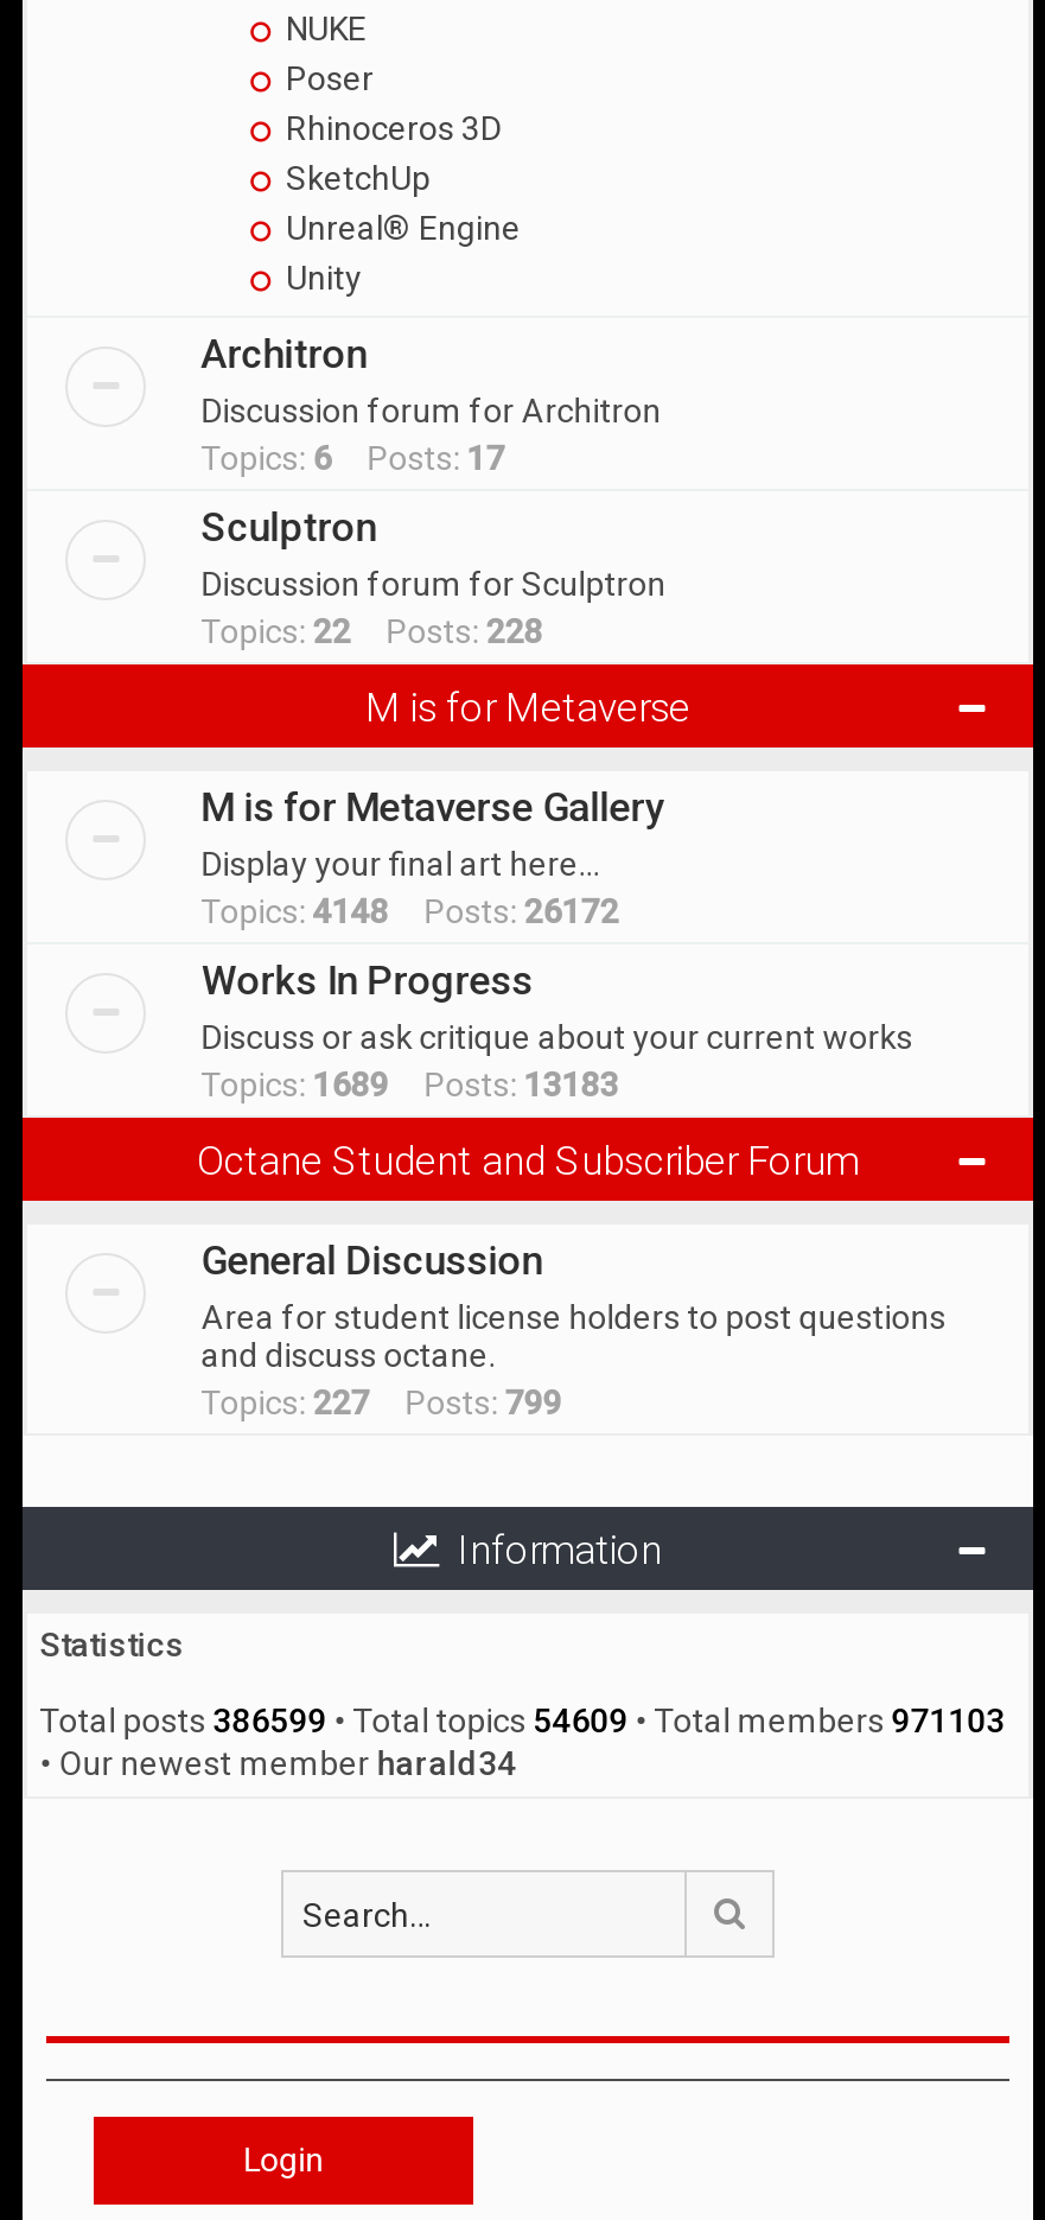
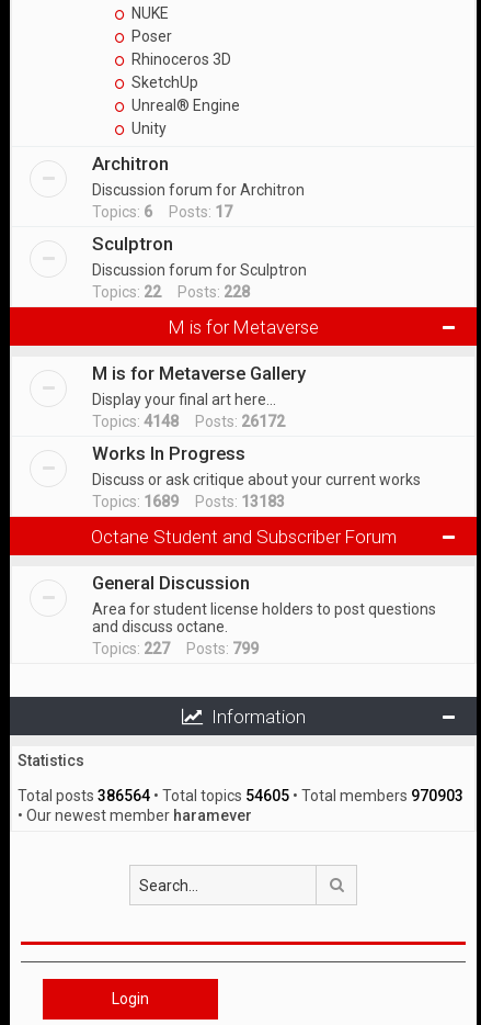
- Total posts 386599 • Total topics 54609 • Total members 971103
+ Total posts 386564 • Total topics 54605 • Total members 970903

- • Our newest member harald34
+ • Our newest member haramever
